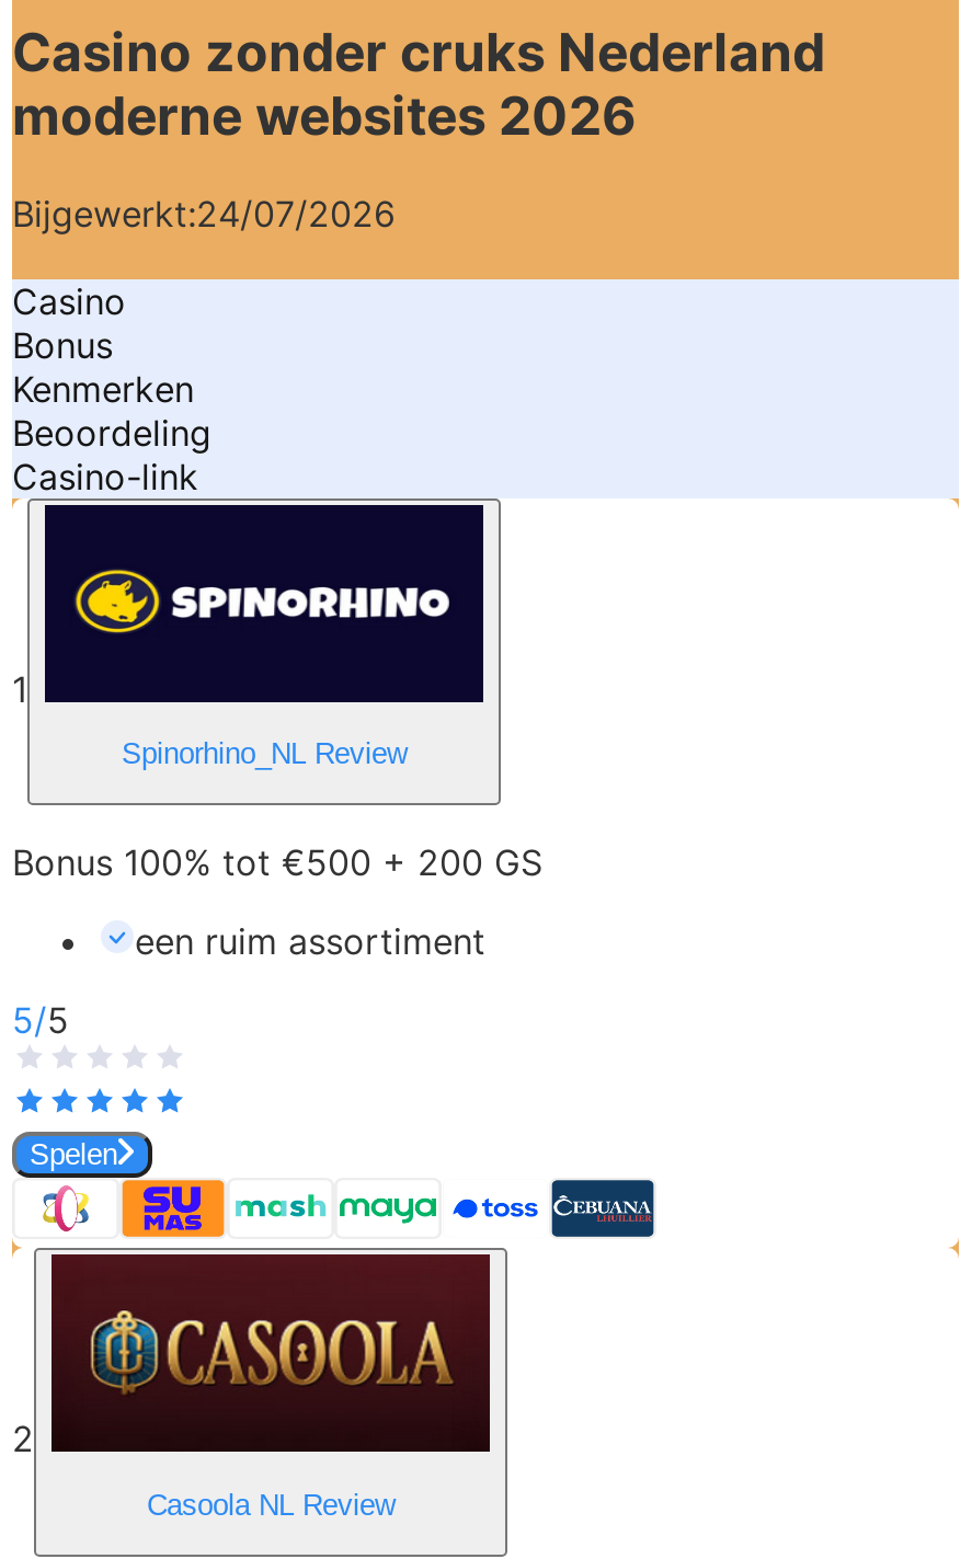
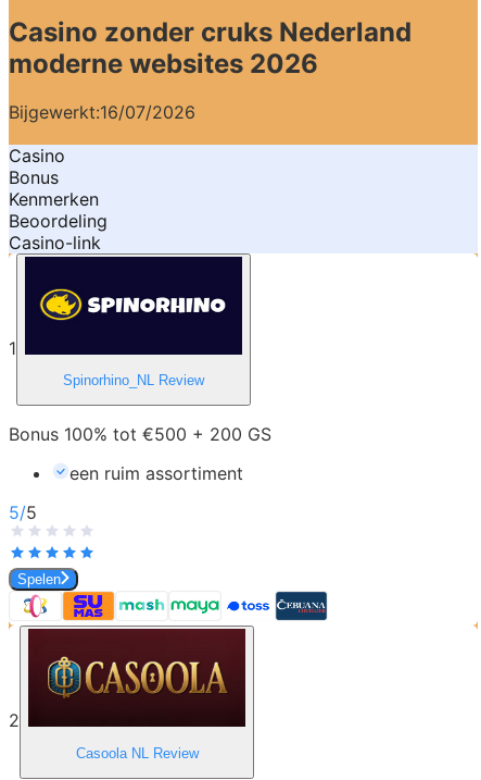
- Bijgewerkt:24/07/2026
+ Bijgewerkt:16/07/2026
